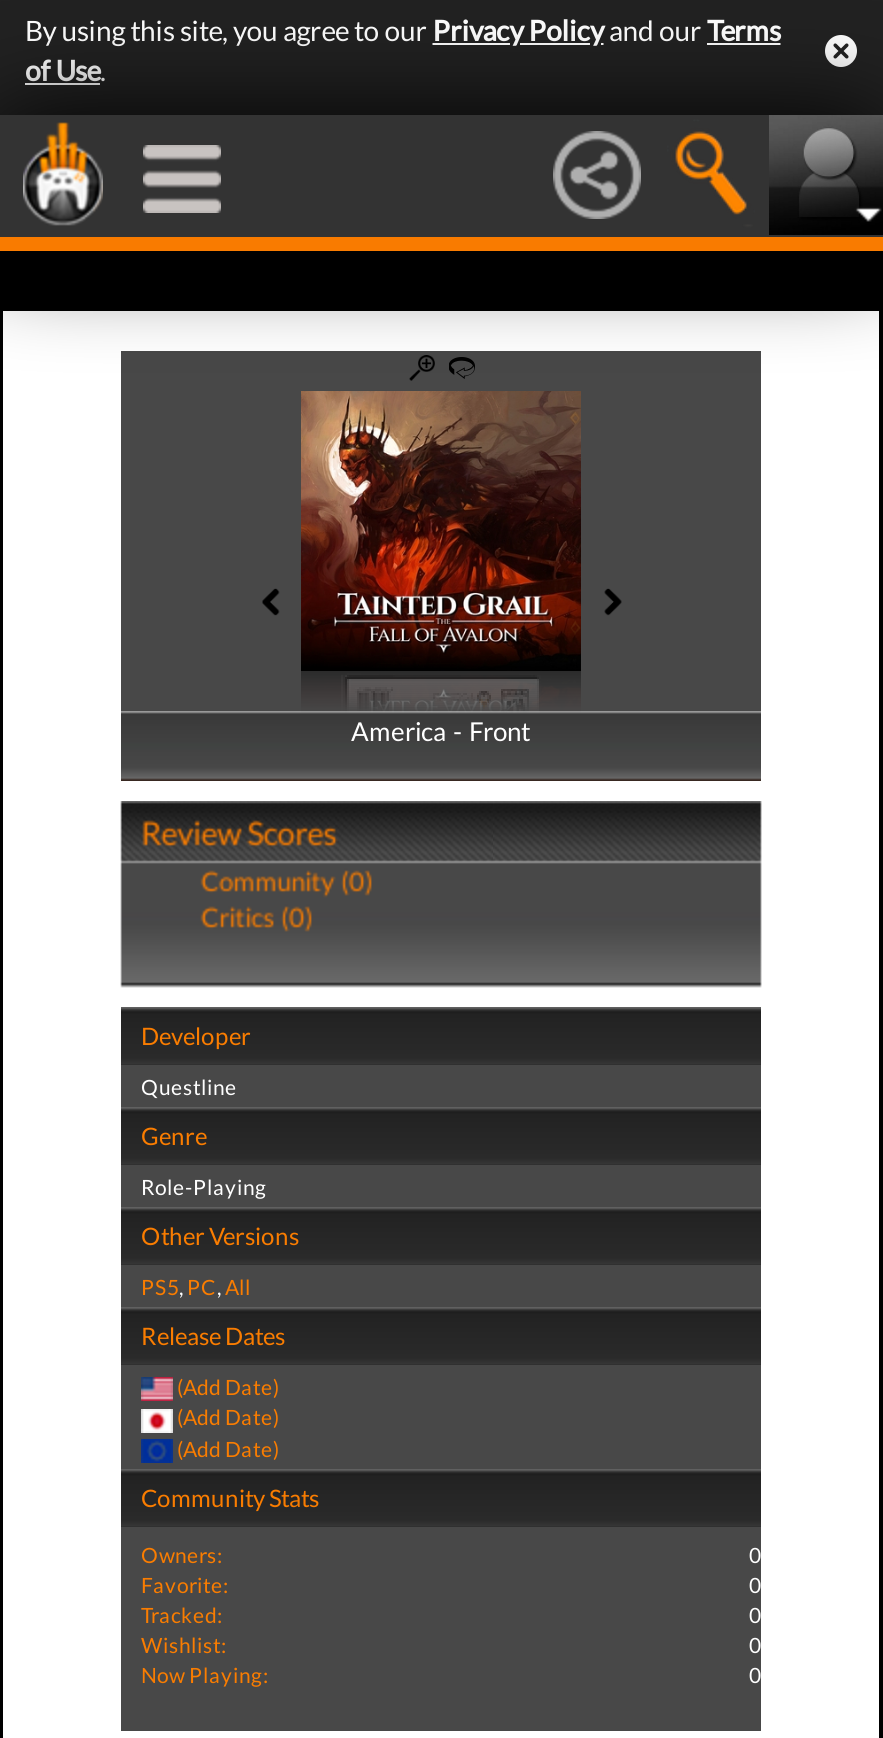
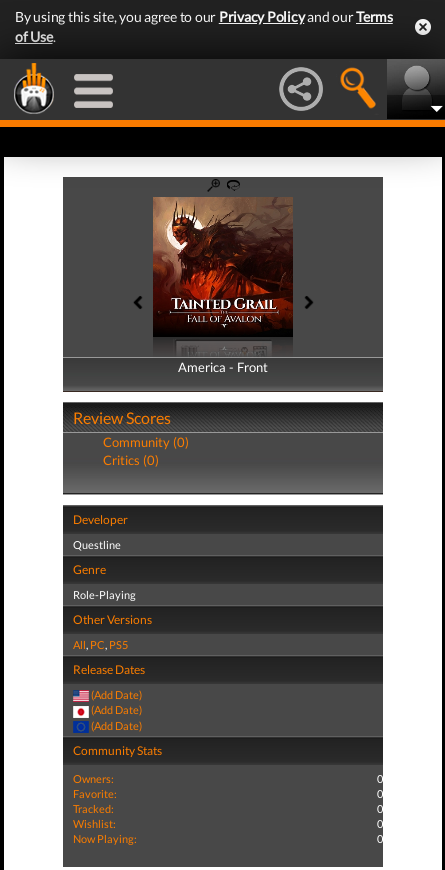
- PS5, PC, All
+ All, PC, PS5
